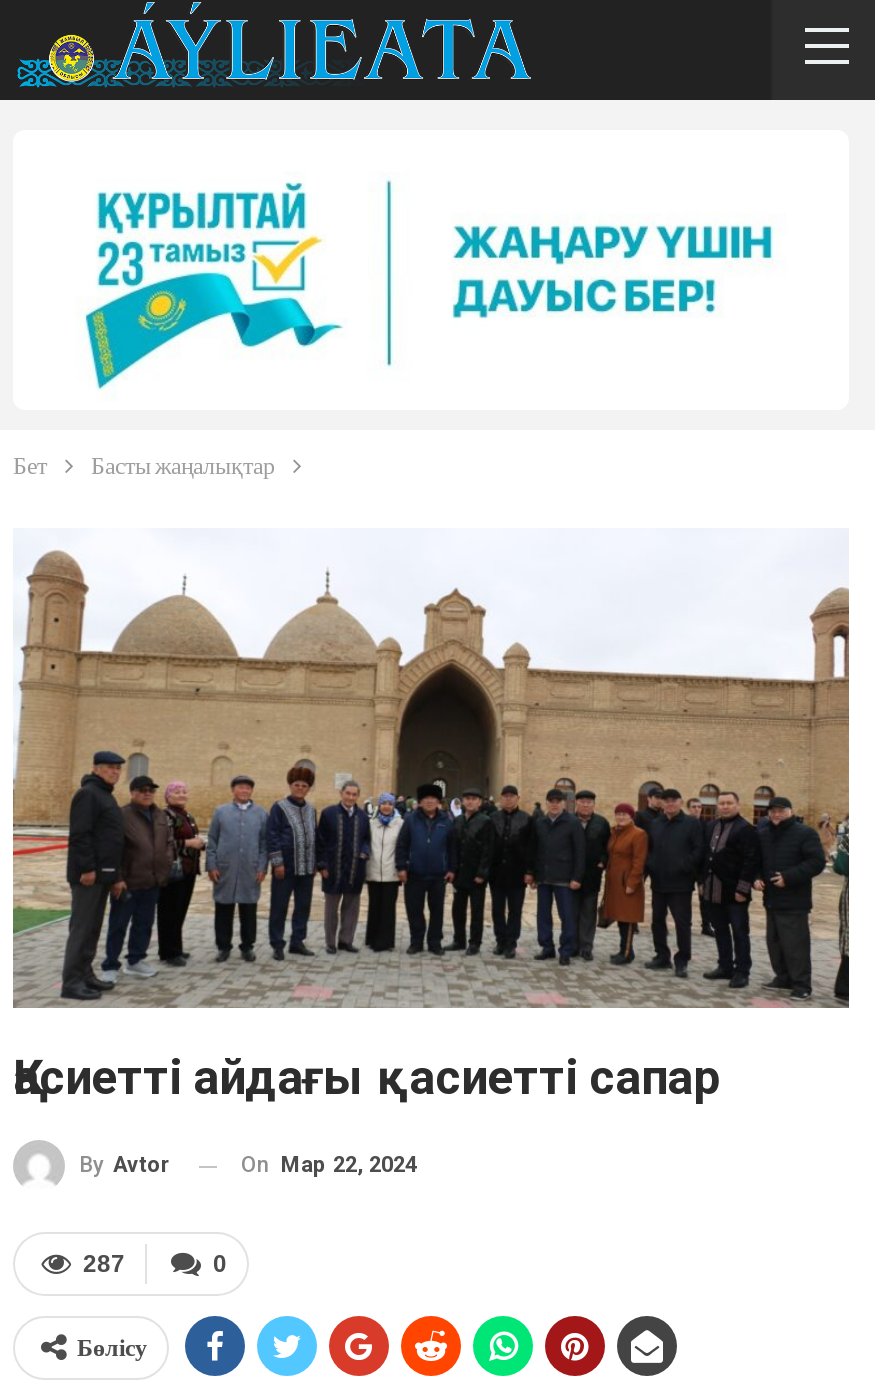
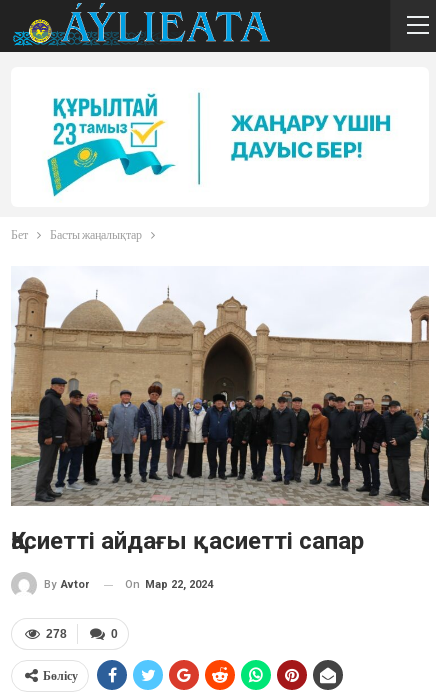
- 287
+ 278
